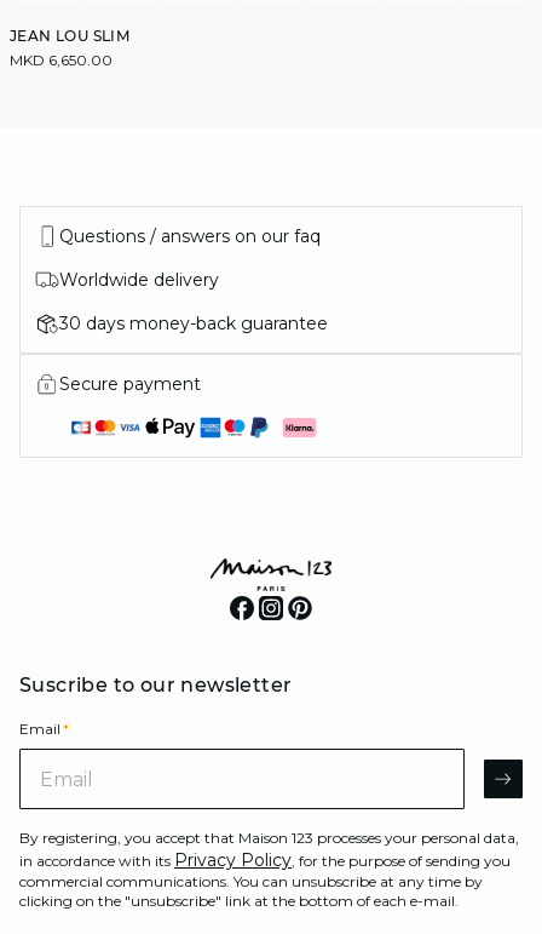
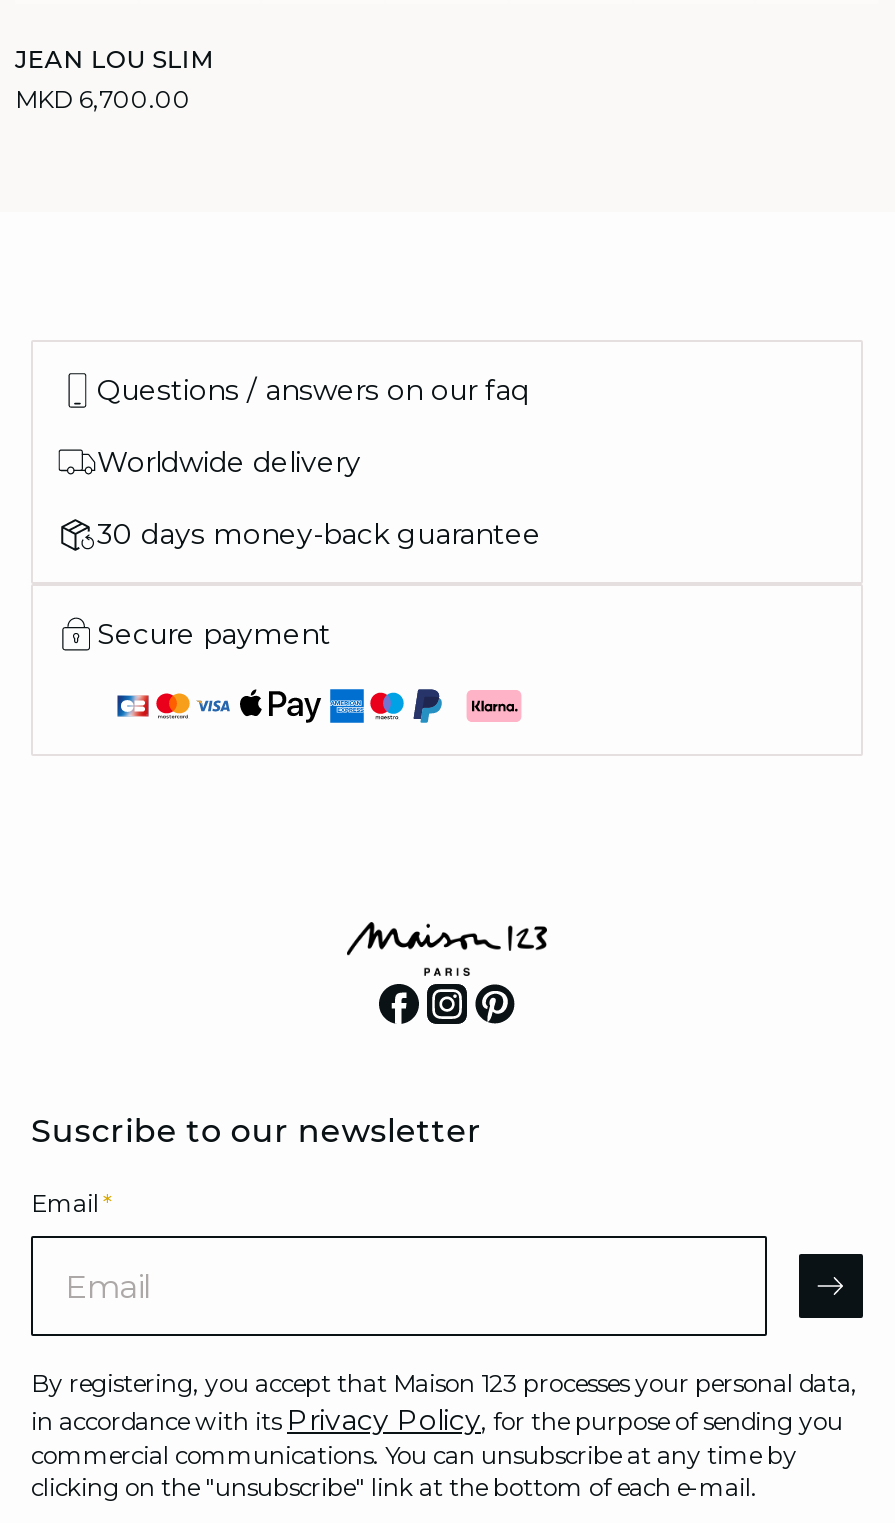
- MKD 6,650.00
+ MKD 6,700.00
